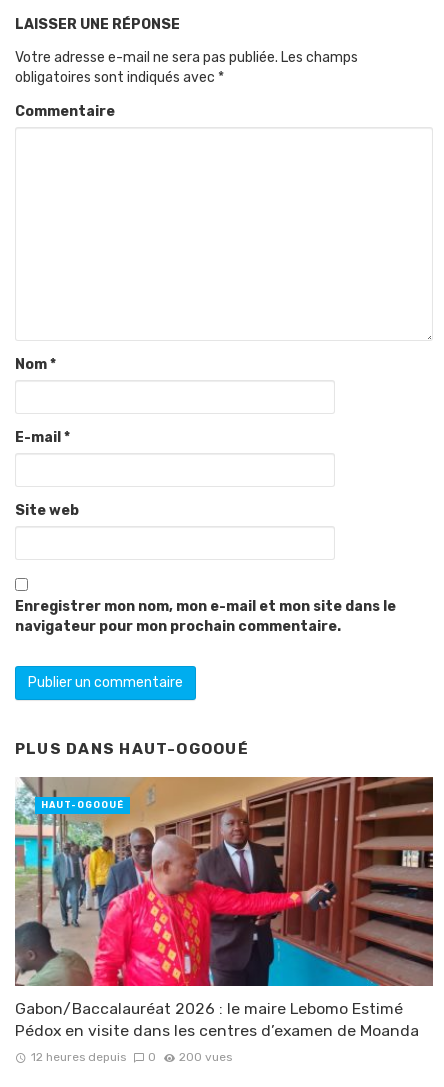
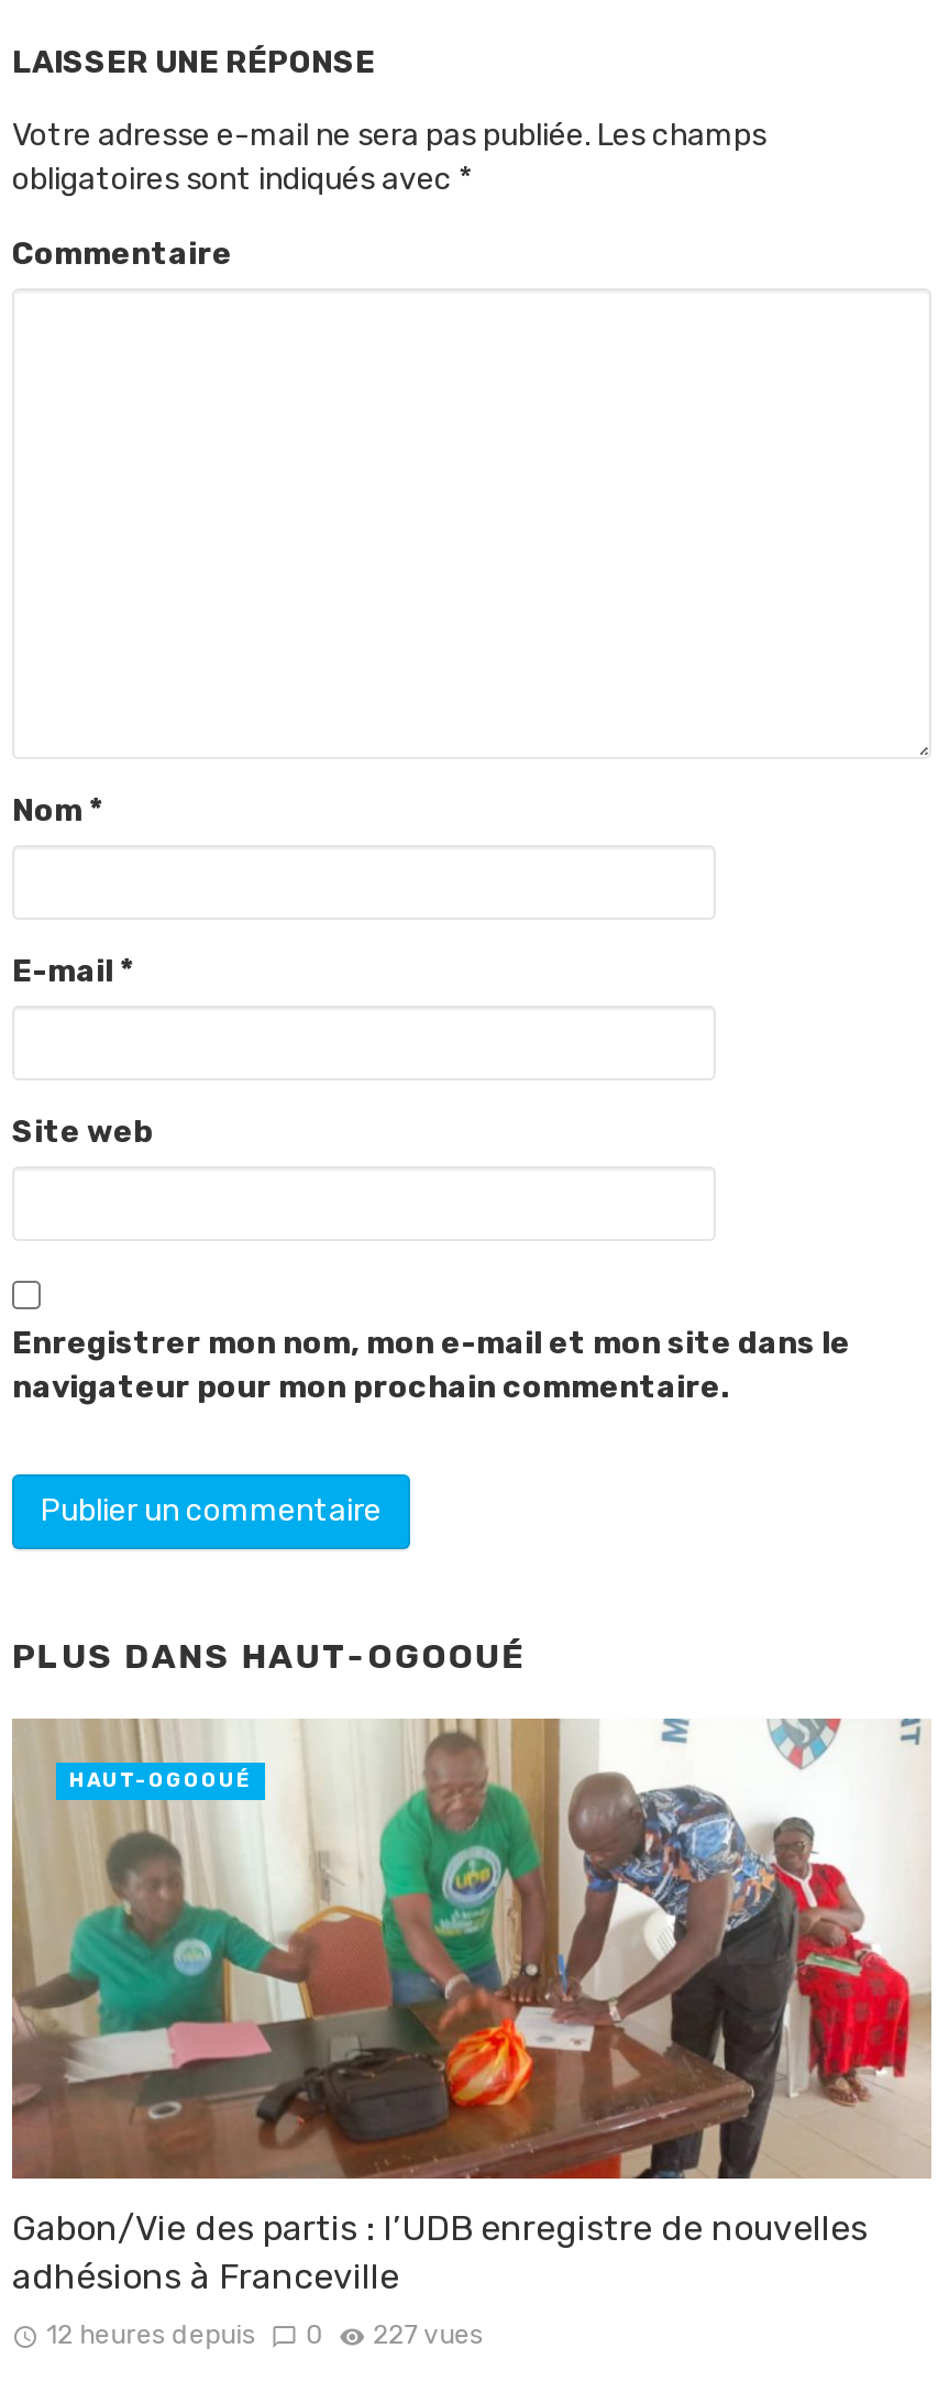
- [image]
- Gabon/Baccalauréat 2026 : le maire Lebomo Estimé
- Pédox en visite dans les centres d’examen de Moanda
+ [image]
+ Gabon/Vie des partis : l’UDB enregistre de nouvelles
+ adhésions à Franceville

- 12 heures depuis 0 200 vues
+ 12 heures depuis 0 227 vues
